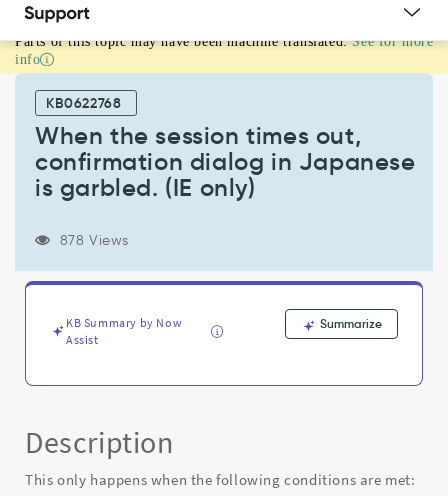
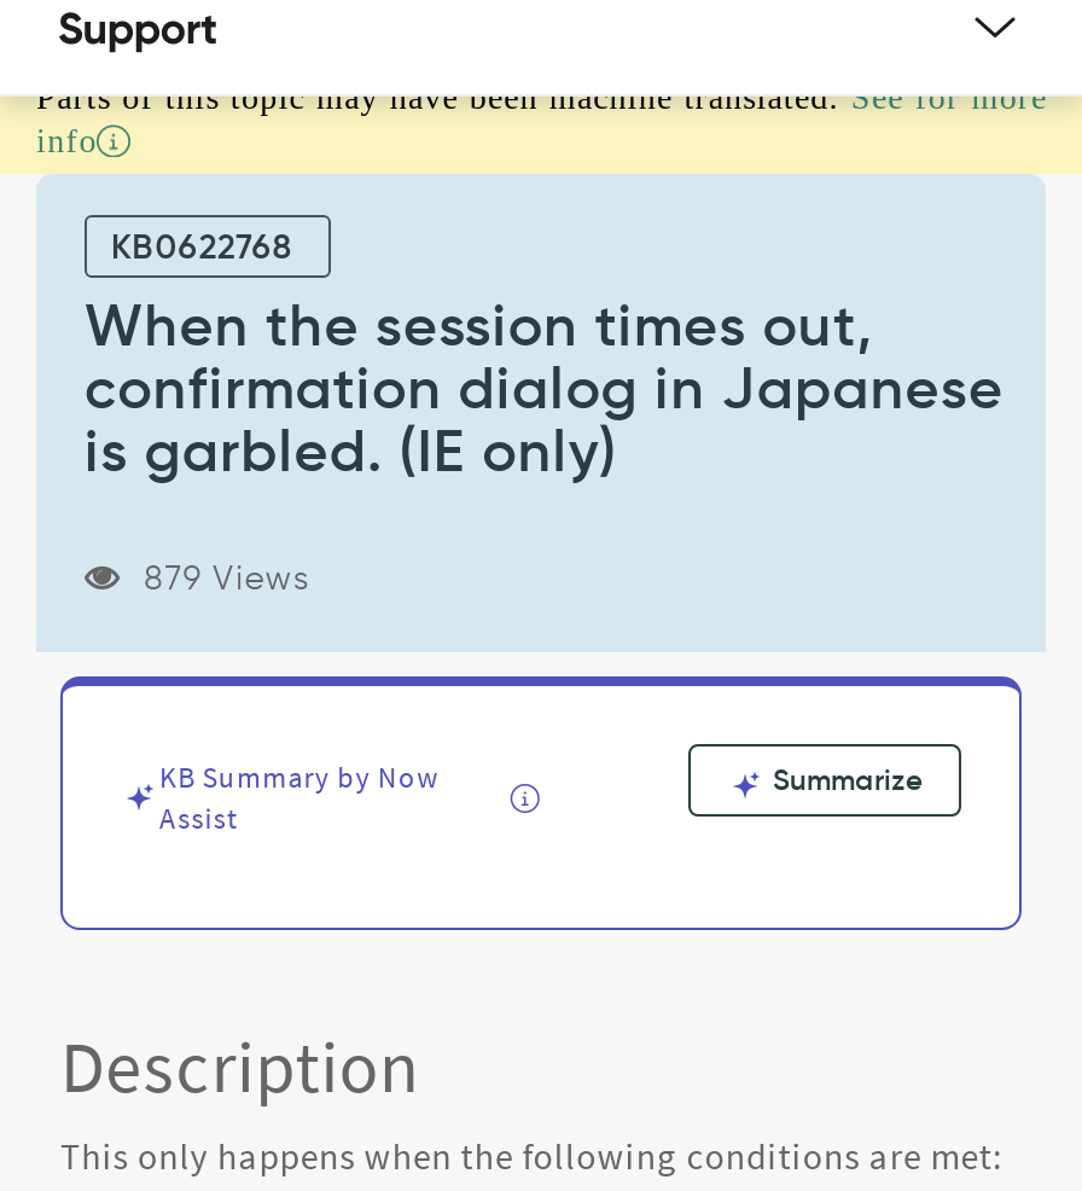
- 878 Views
+ 879 Views
